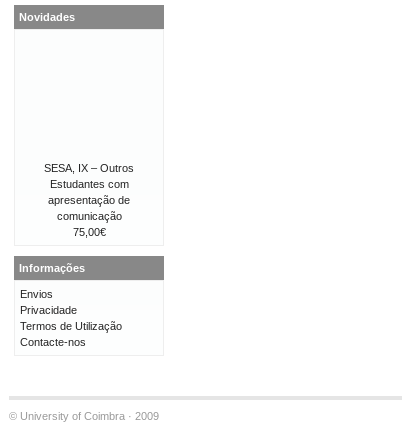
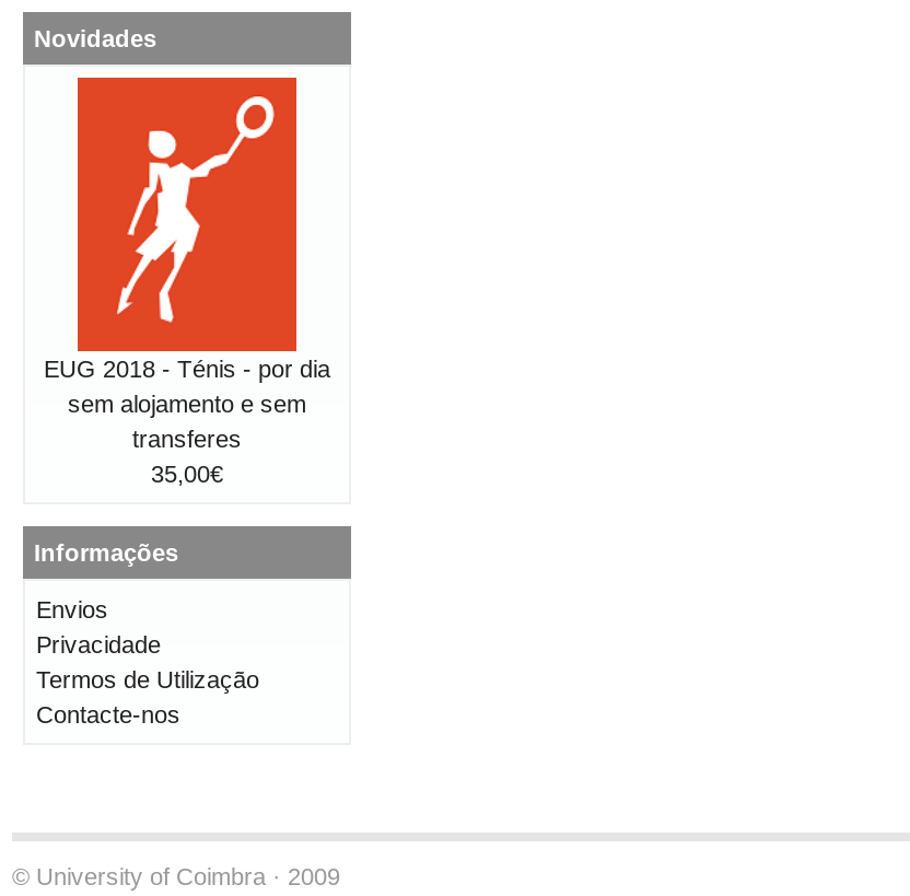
+ [image]

- SESA, IX – Outros
- Estudantes com
- apresentação de
- comunicação
- 75,00€
+ EUG 2018 - Ténis - por dia
+ sem alojamento e sem
+ transferes
+ 35,00€
